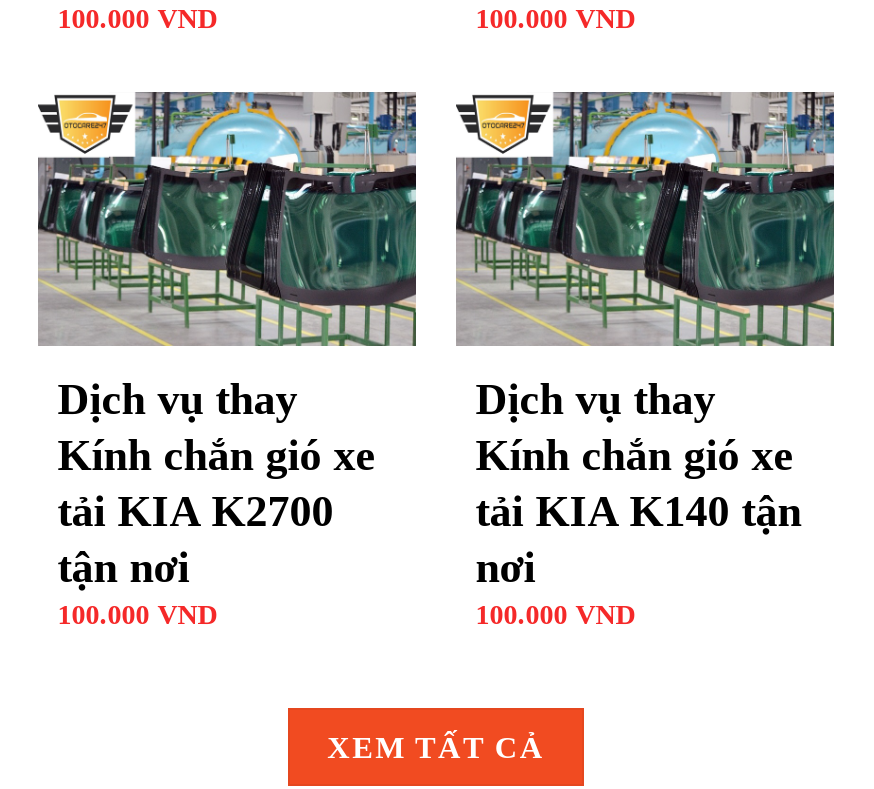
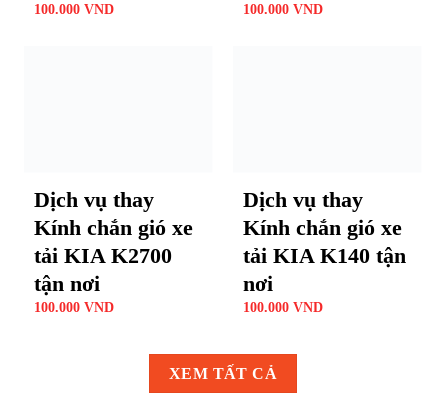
- [image]

- [image]
